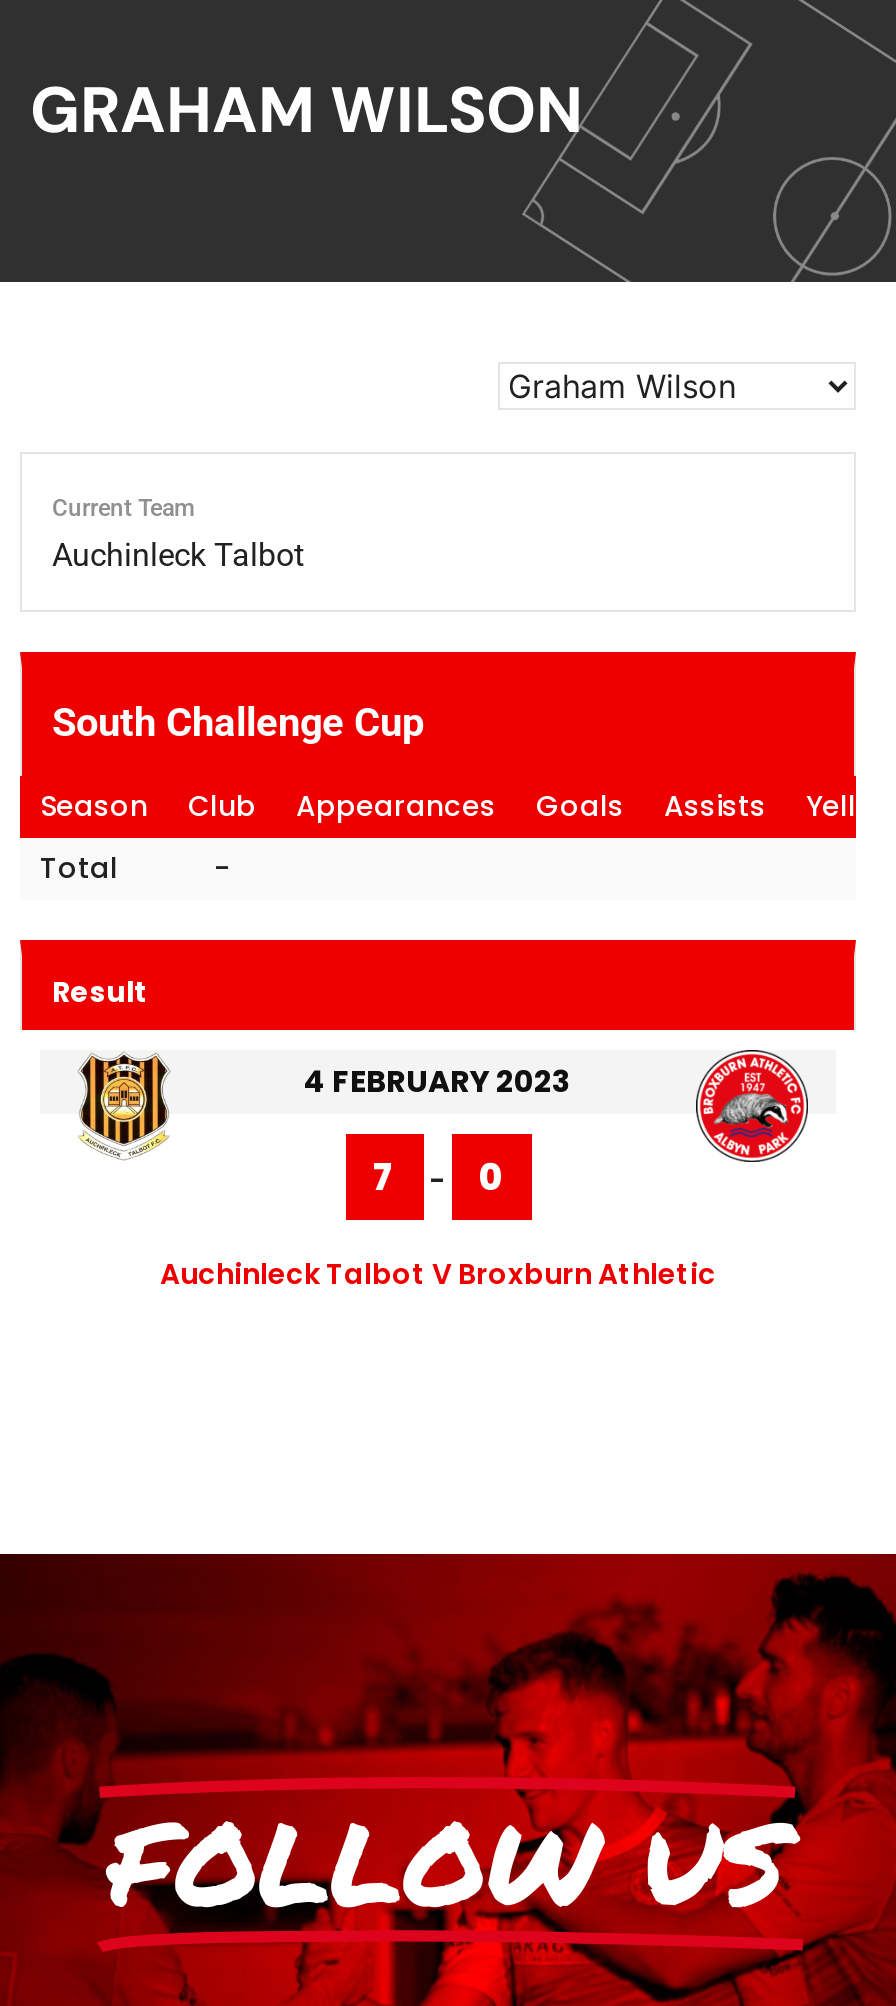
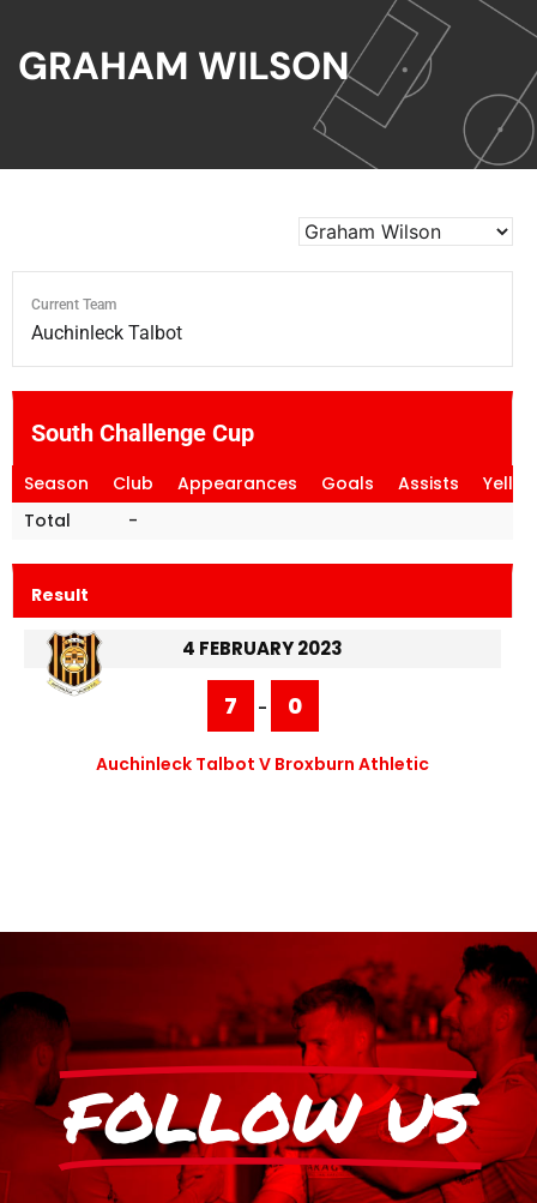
- [image]
